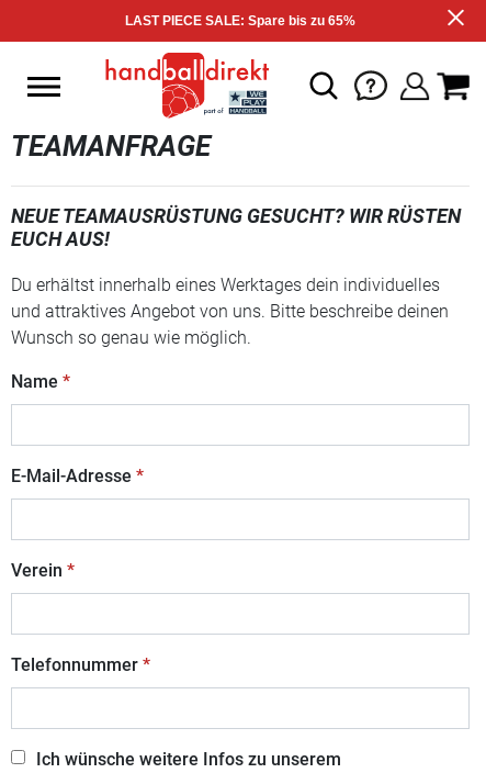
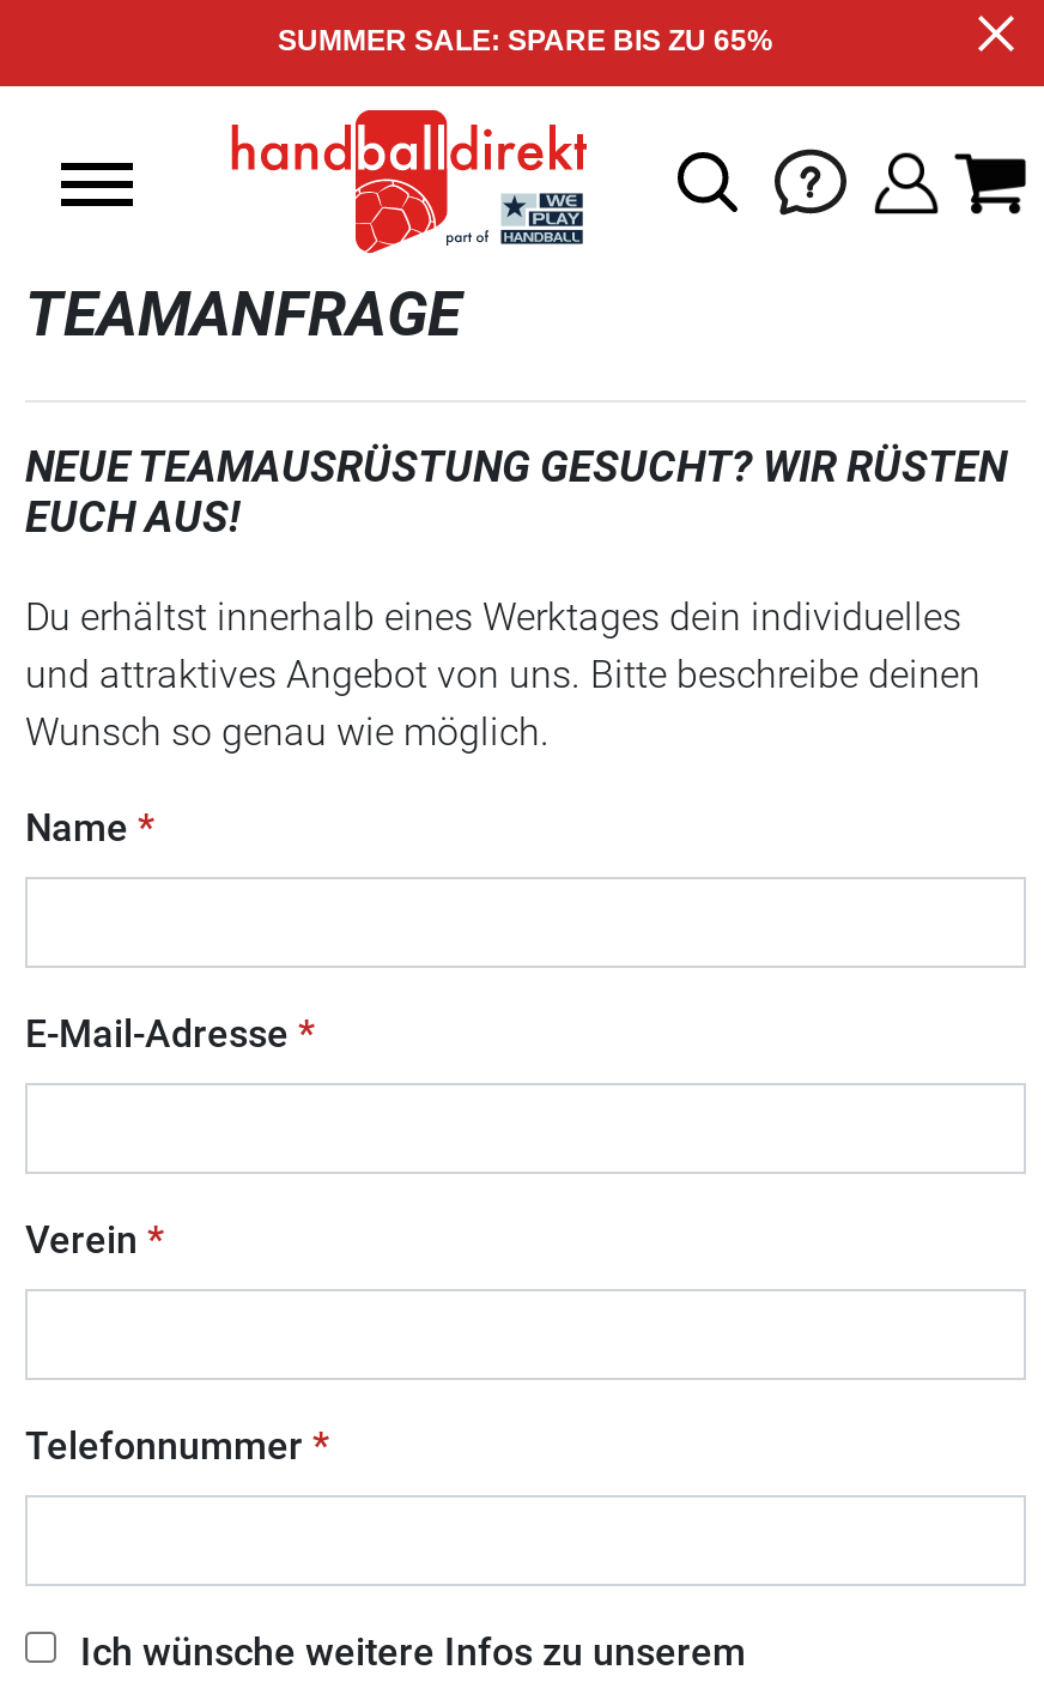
- LAST PIECE SALE: Spare bis zu 65%
+ SUMMER SALE: SPARE BIS ZU 65%
